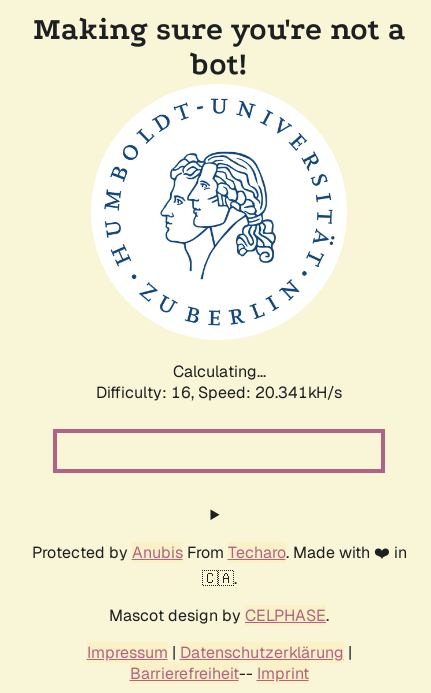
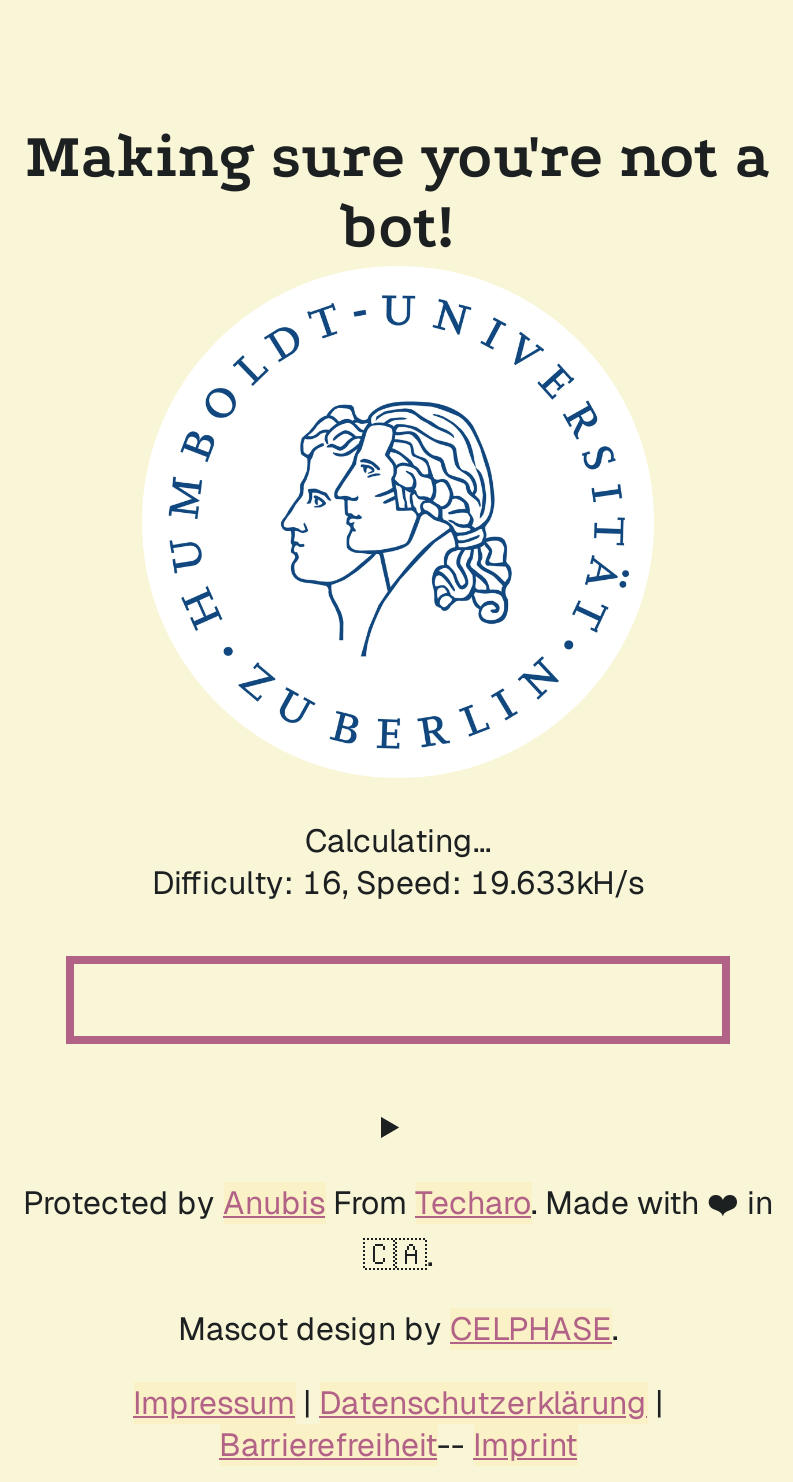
- Difficulty: 16, Speed: 20.341kH/s
+ Difficulty: 16, Speed: 19.633kH/s
